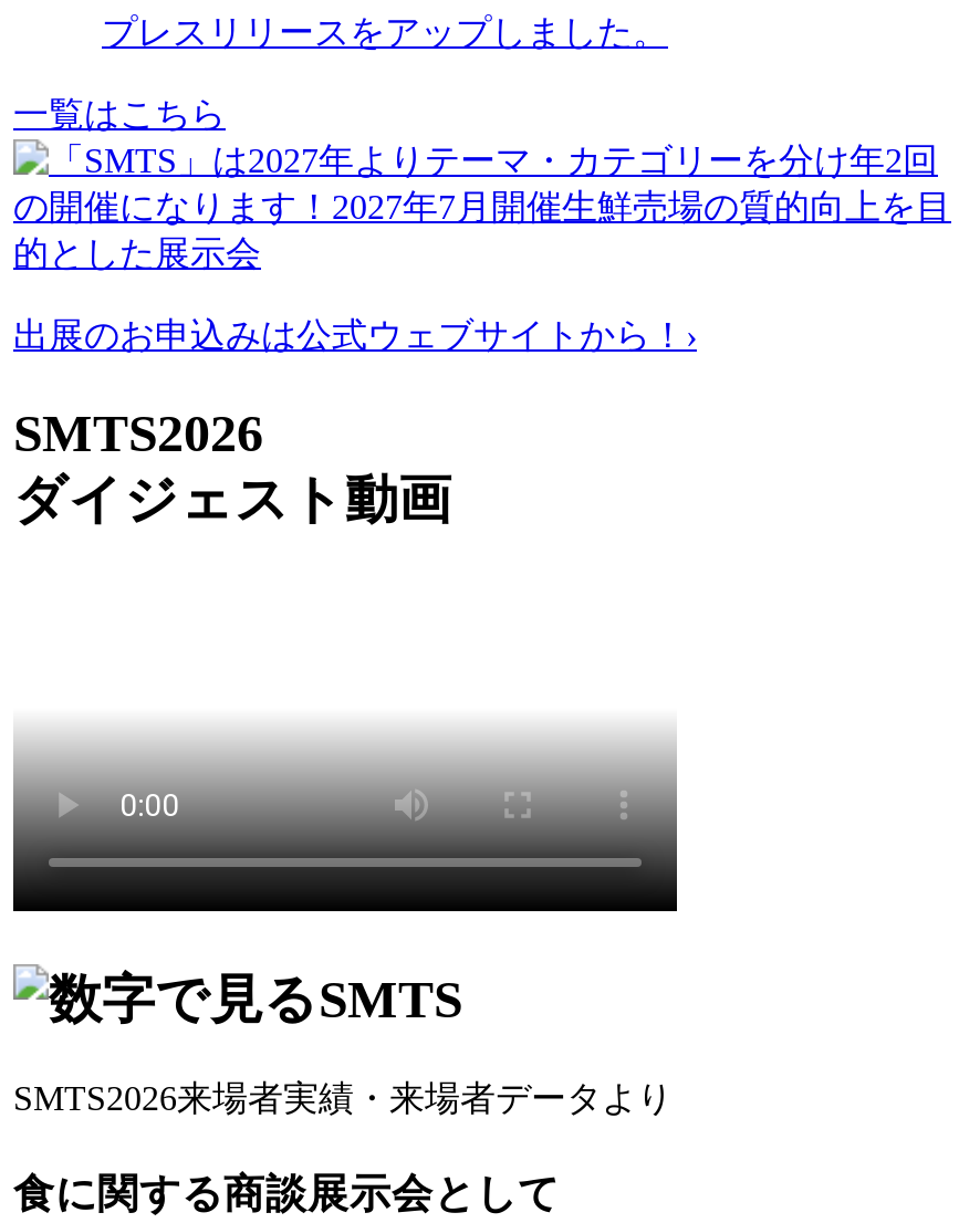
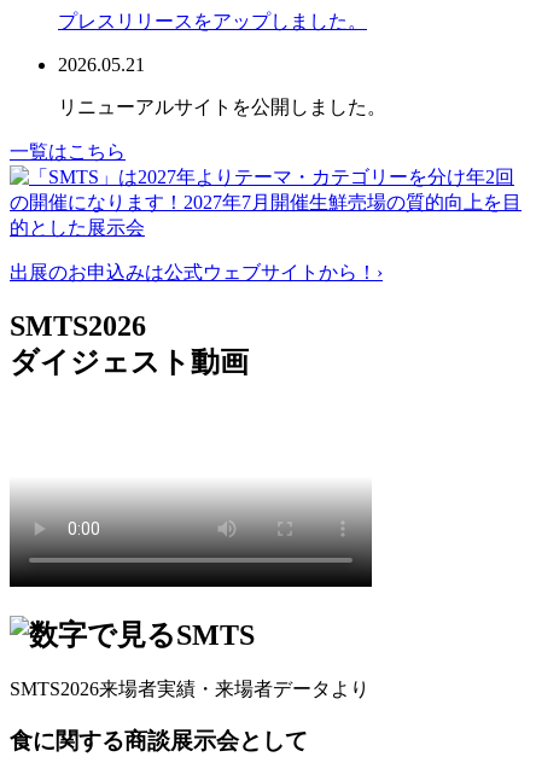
+ 2026.05.21
+ リニューアルサイトを公開しました。
